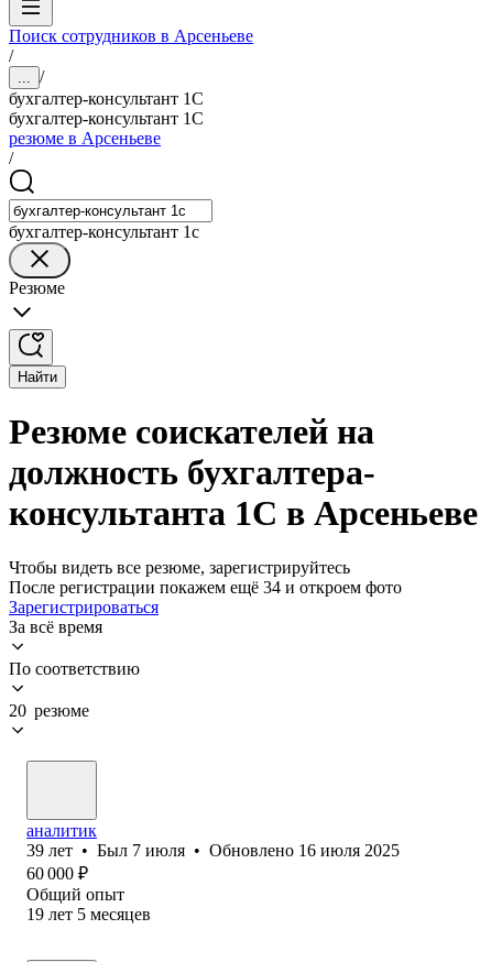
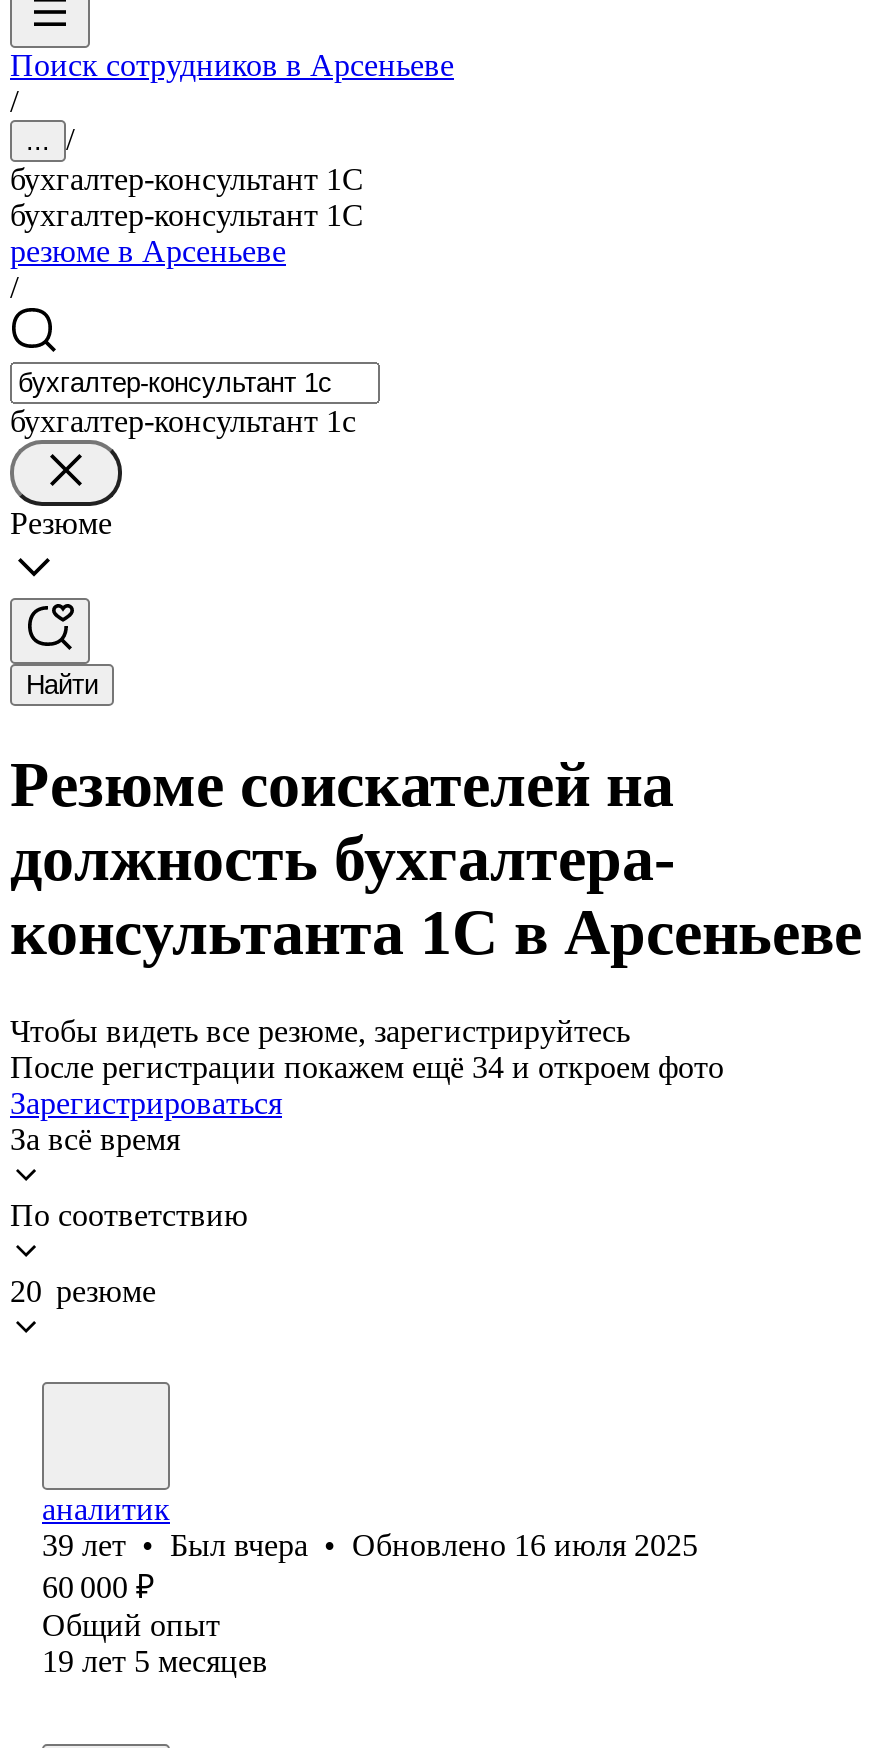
- 39 лет • Был 7 июля • Обновлено 16 июля 2025
+ 39 лет • Был вчера • Обновлено 16 июля 2025
